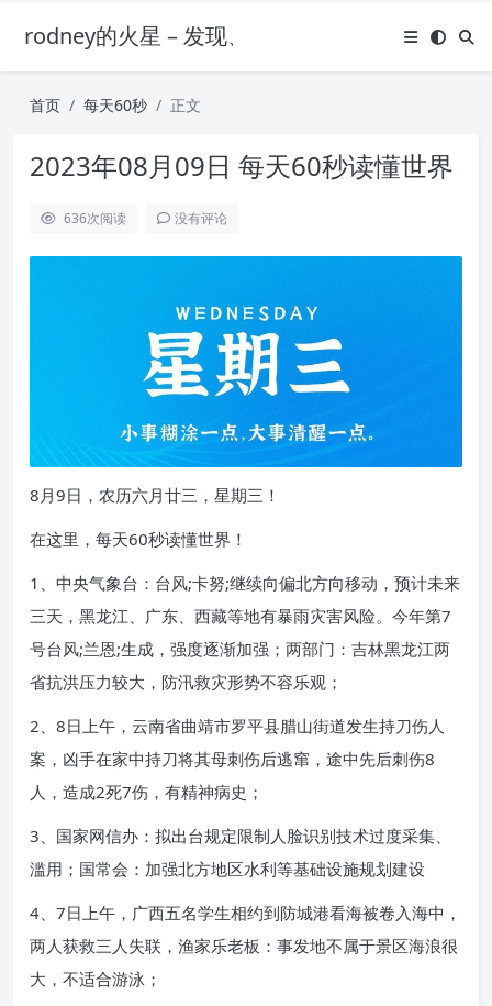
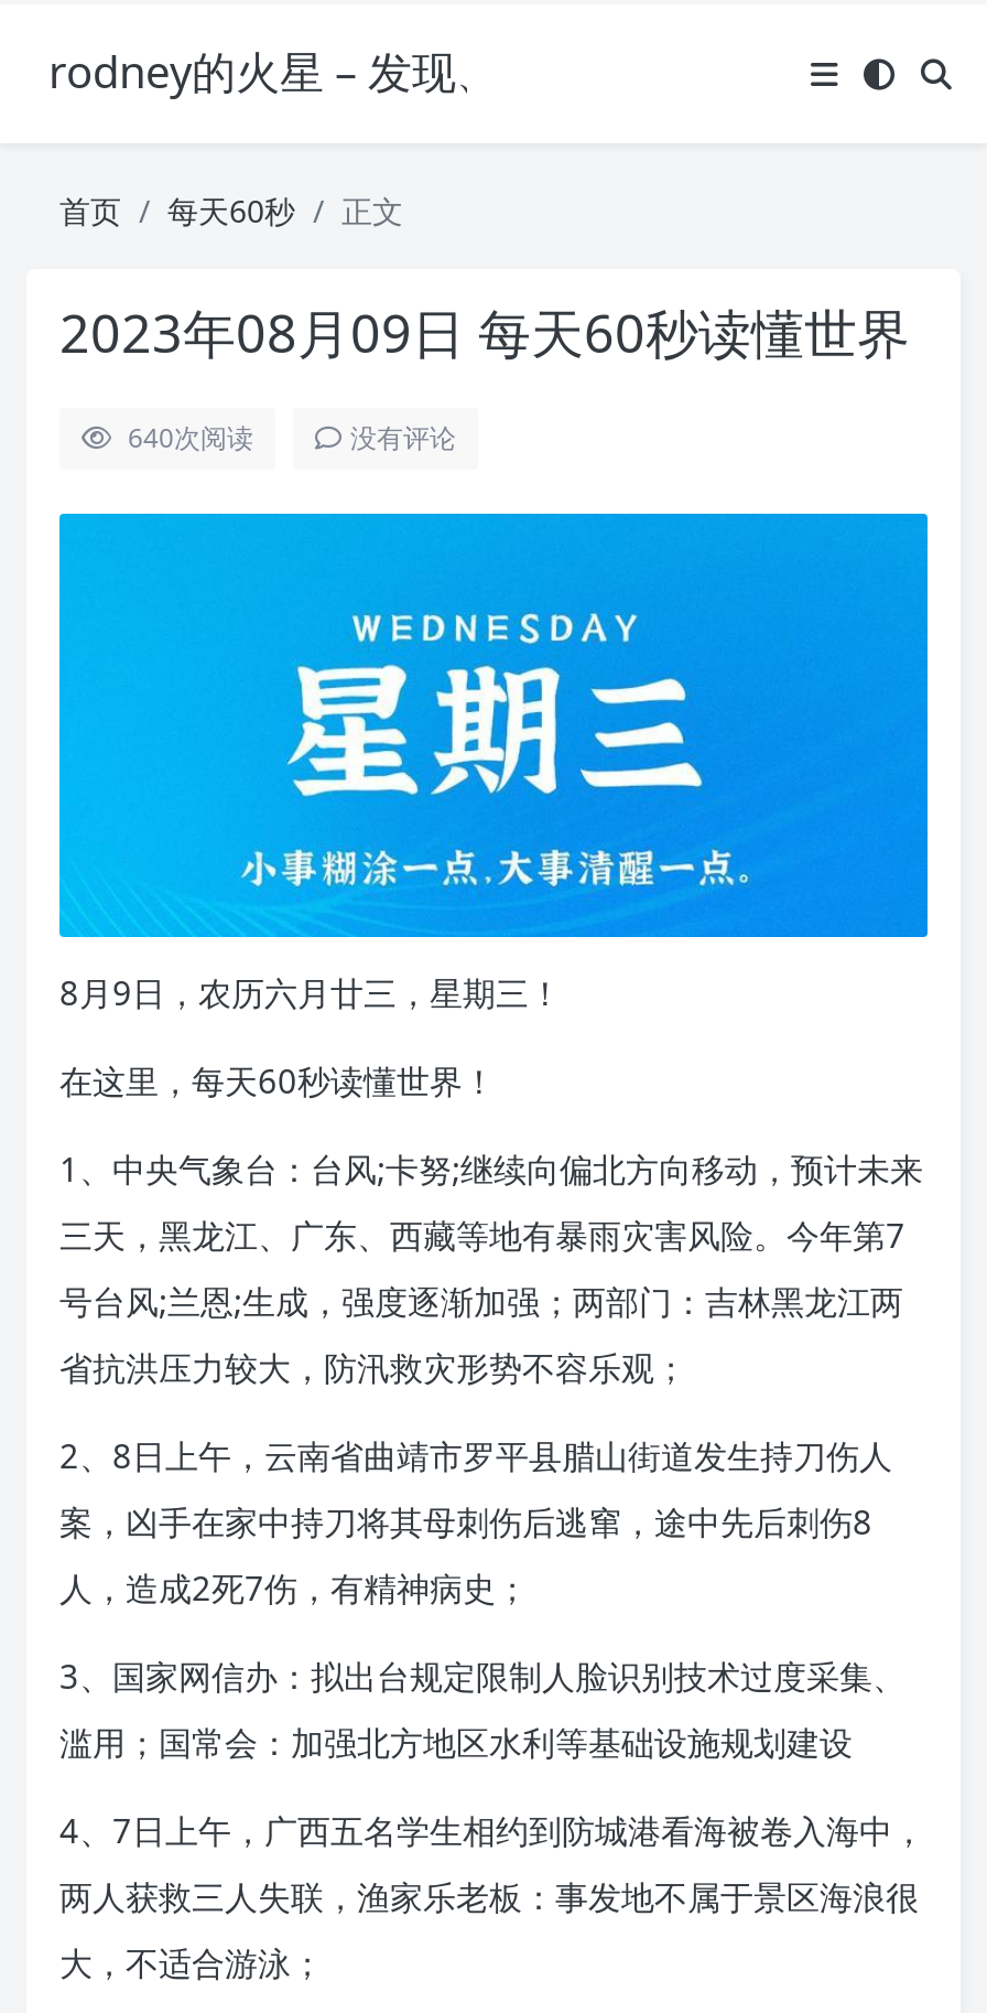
- 636次阅读
+ 640次阅读
